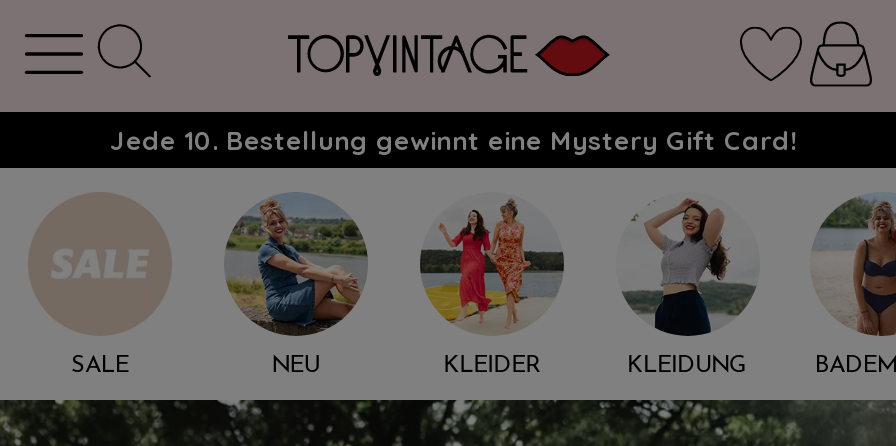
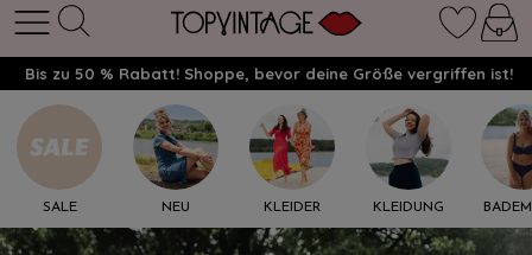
- Jede 10. Bestellung gewinnt eine Mystery Gift Card!
+ Bis zu 50 % Rabatt! Shoppe, bevor deine Größe vergriffen ist!
